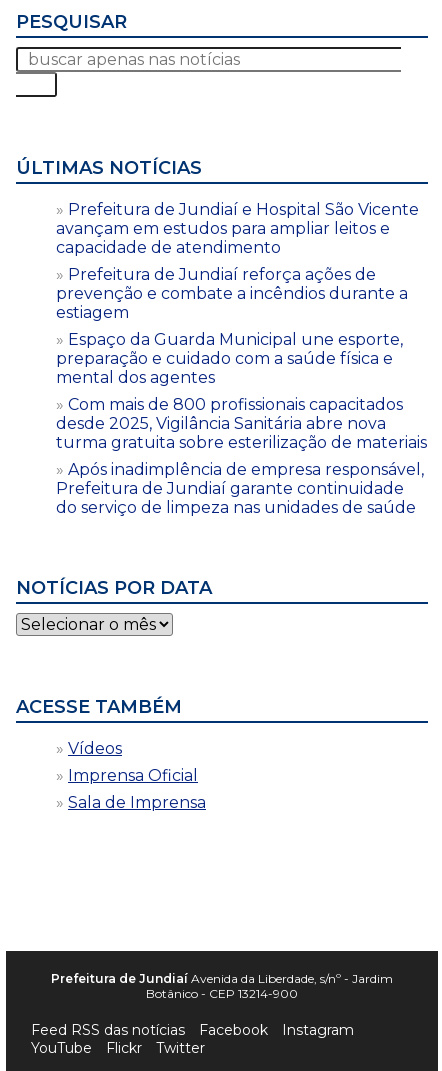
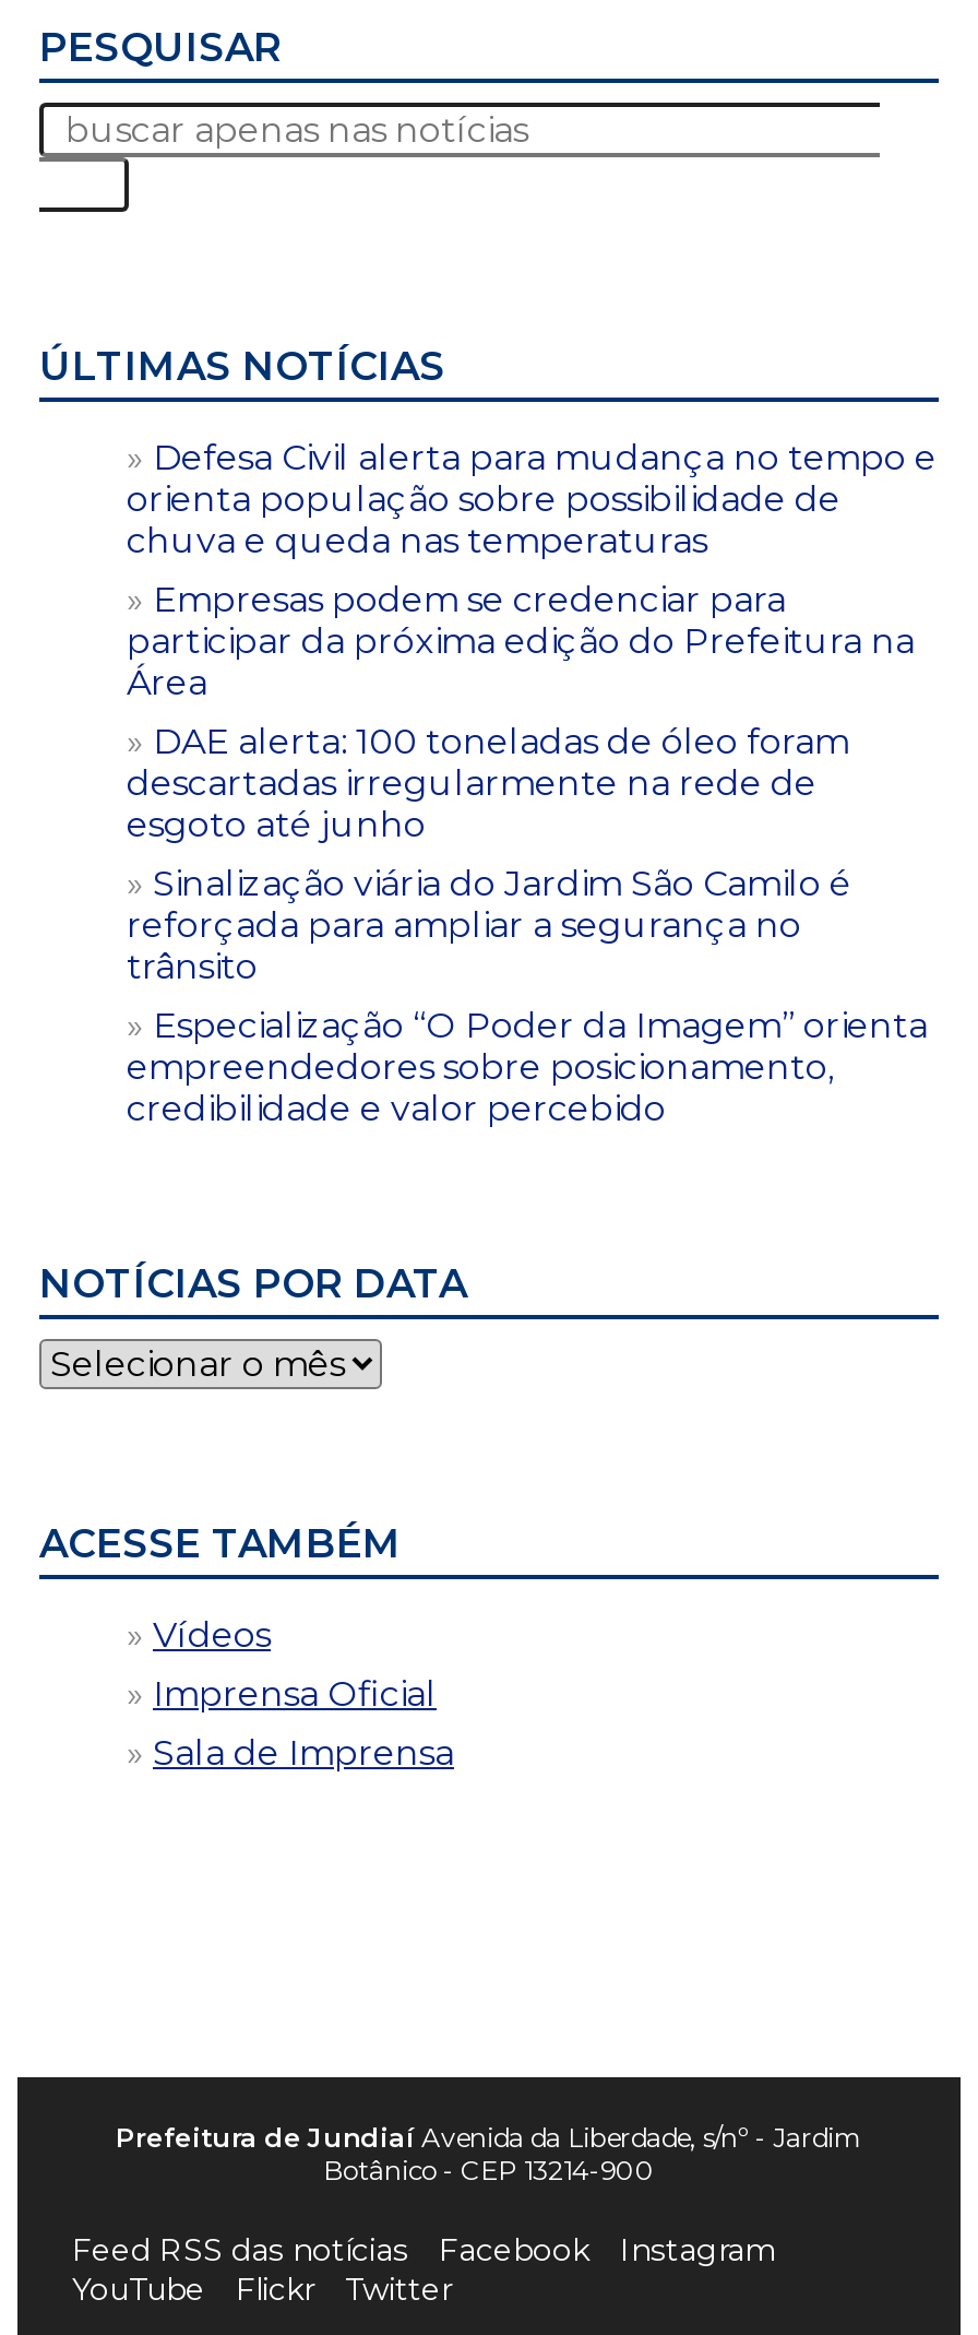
- Prefeitura de Jundiaí e Hospital São Vicente
- avançam em estudos para ampliar leitos e
- capacidade de atendimento
- Prefeitura de Jundiaí reforça ações de
- prevenção e combate a incêndios durante a
- estiagem
- Espaço da Guarda Municipal une esporte,
- preparação e cuidado com a saúde física e
- mental dos agentes
- Com mais de 800 profissionais capacitados
- desde 2025, Vigilância Sanitária abre nova
- turma gratuita sobre esterilização de materiais
- Após inadimplência de empresa responsável,
- Prefeitura de Jundiaí garante continuidade
- do serviço de limpeza nas unidades de saúde
+ Defesa Civil alerta para mudança no tempo e
+ orienta população sobre possibilidade de
+ chuva e queda nas temperaturas
+ Empresas podem se credenciar para
+ participar da próxima edição do Prefeitura na
+ Área
+ DAE alerta: 100 toneladas de óleo foram
+ descartadas irregularmente na rede de
+ esgoto até junho
+ Sinalização viária do Jardim São Camilo é
+ reforçada para ampliar a segurança no
+ trânsito
+ Especialização “O Poder da Imagem” orienta
+ empreendedores sobre posicionamento,
+ credibilidade e valor percebido
